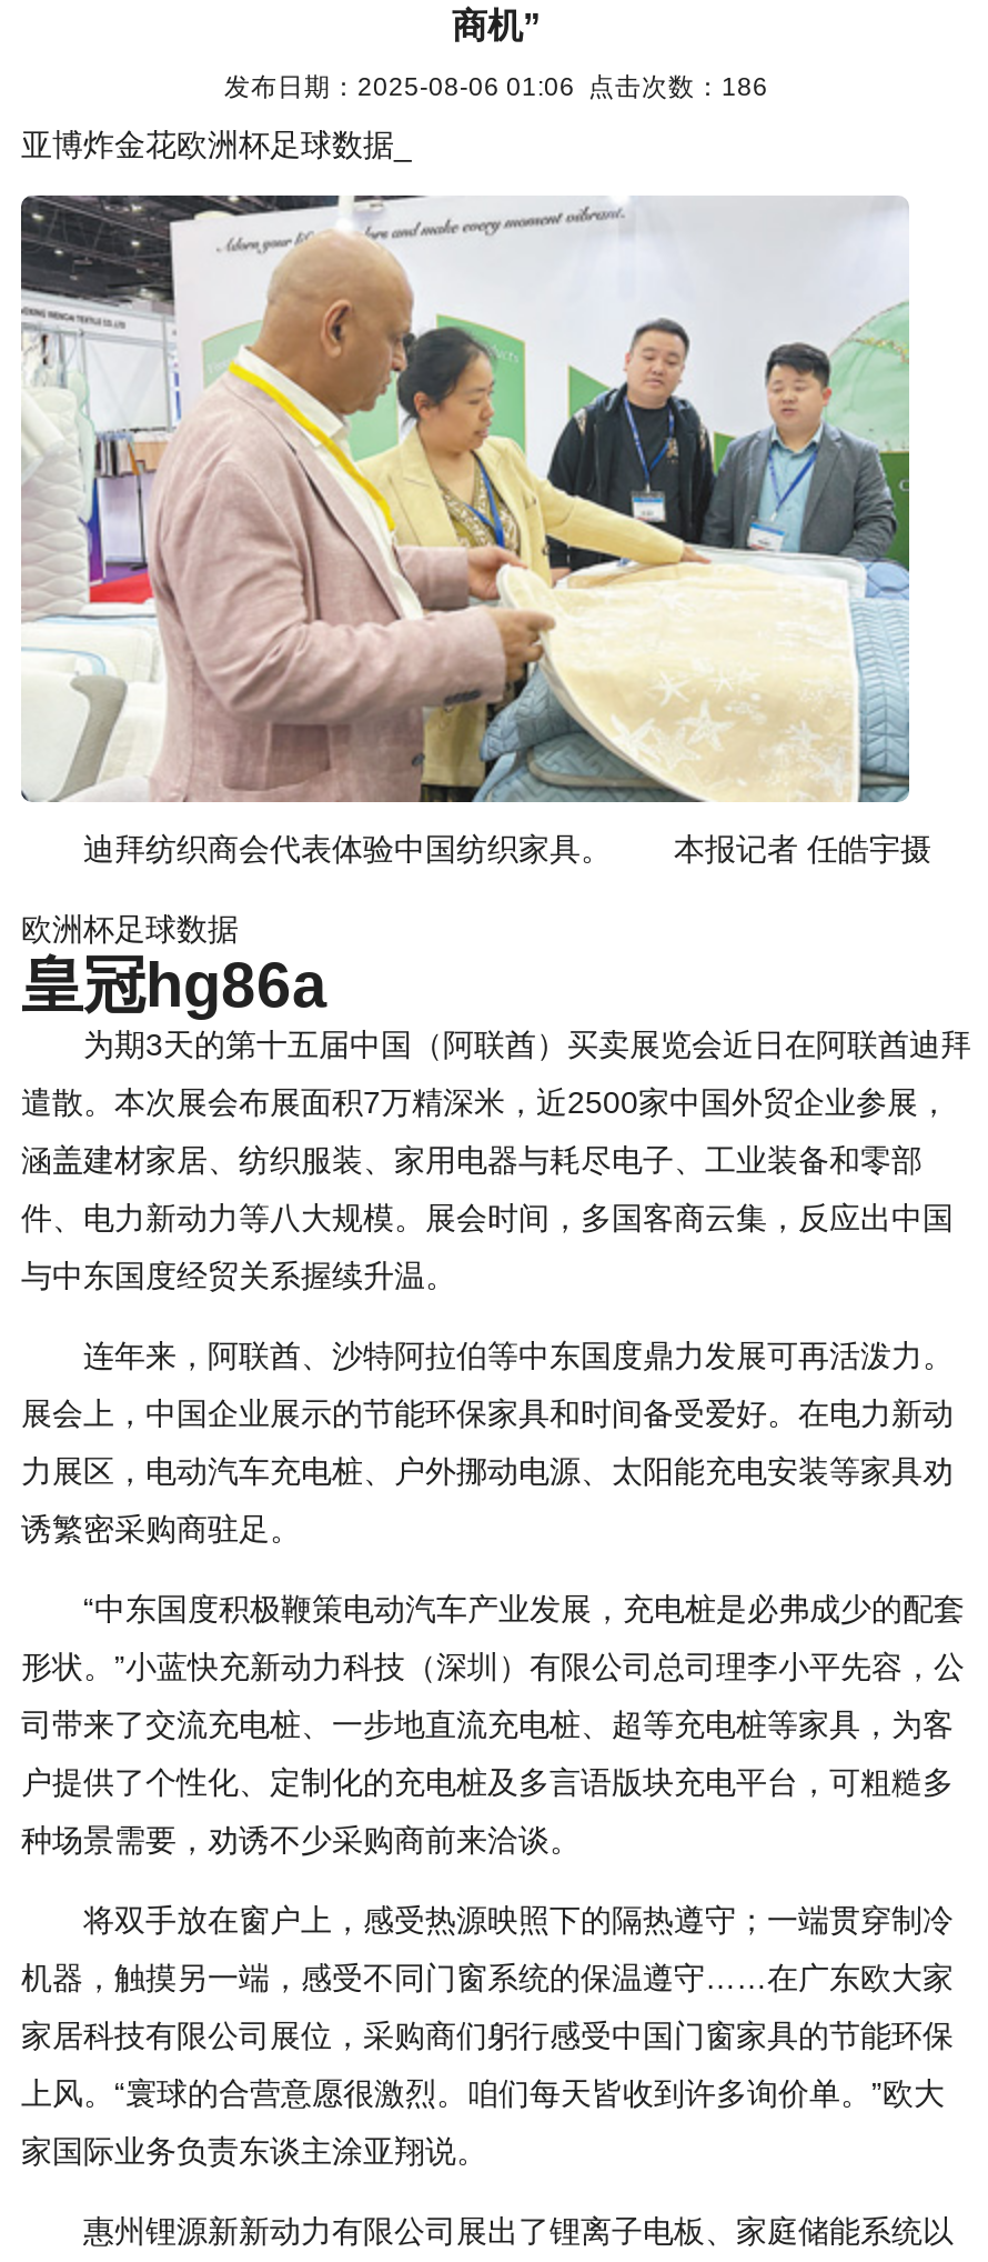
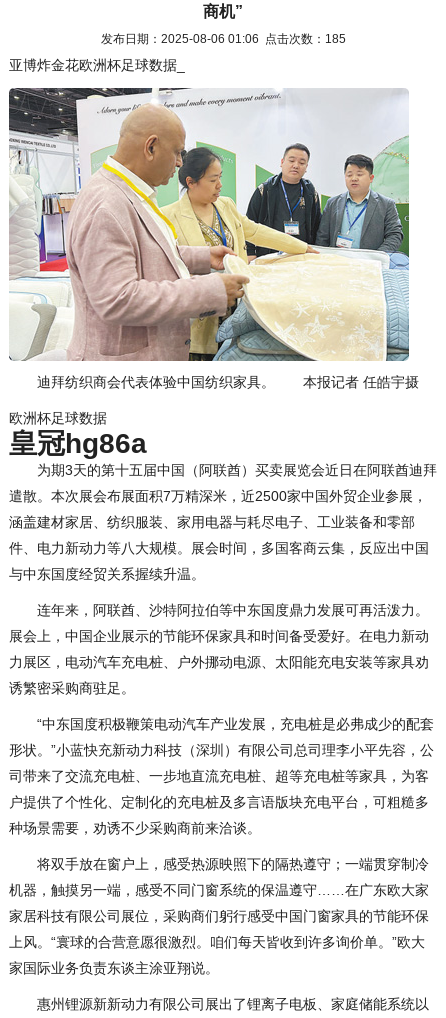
- 发布日期：2025-08-06 01:06 点击次数：186
+ 发布日期：2025-08-06 01:06 点击次数：185
